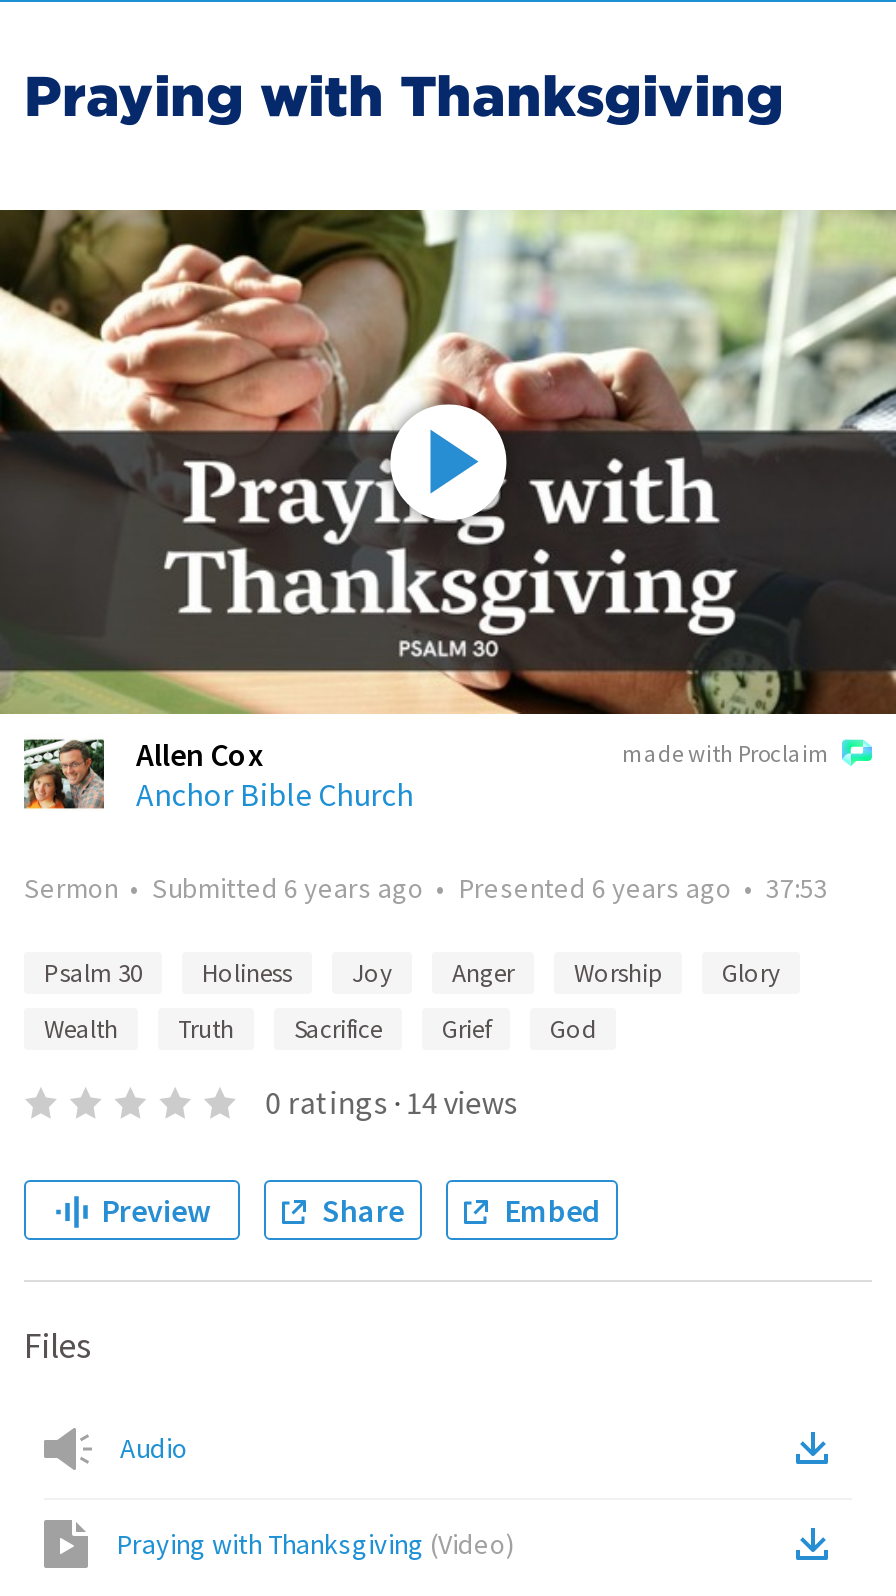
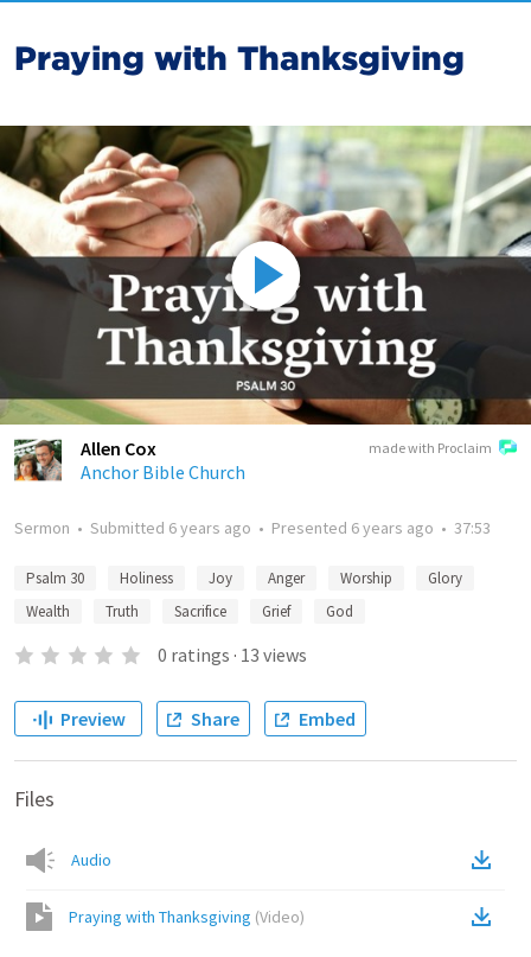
- 0 ratings · 14 views
+ 0 ratings · 13 views
